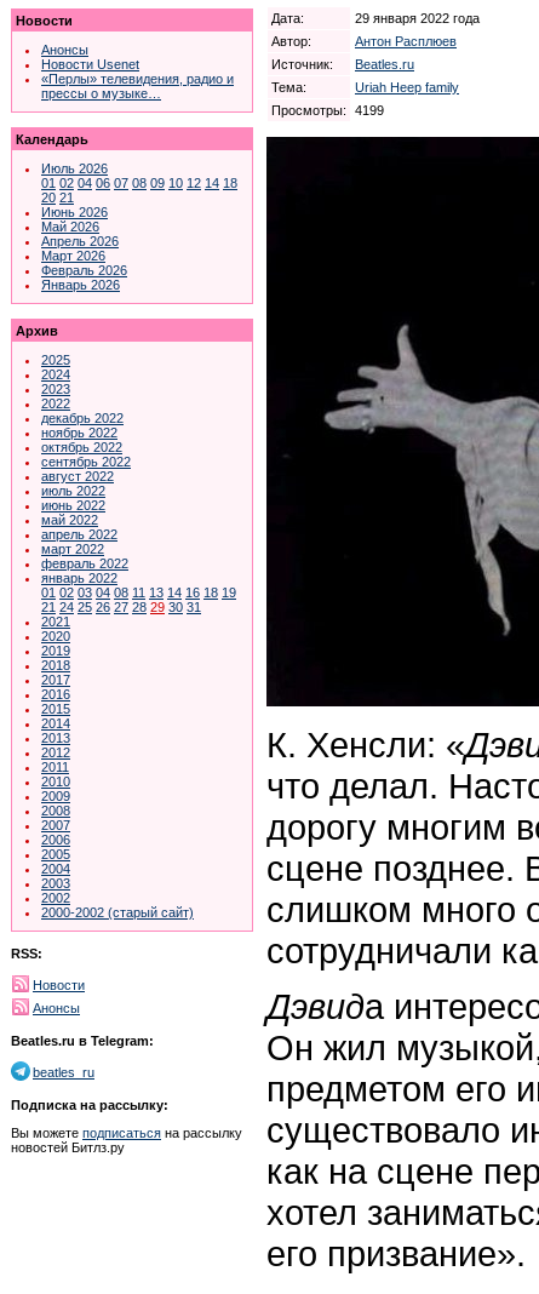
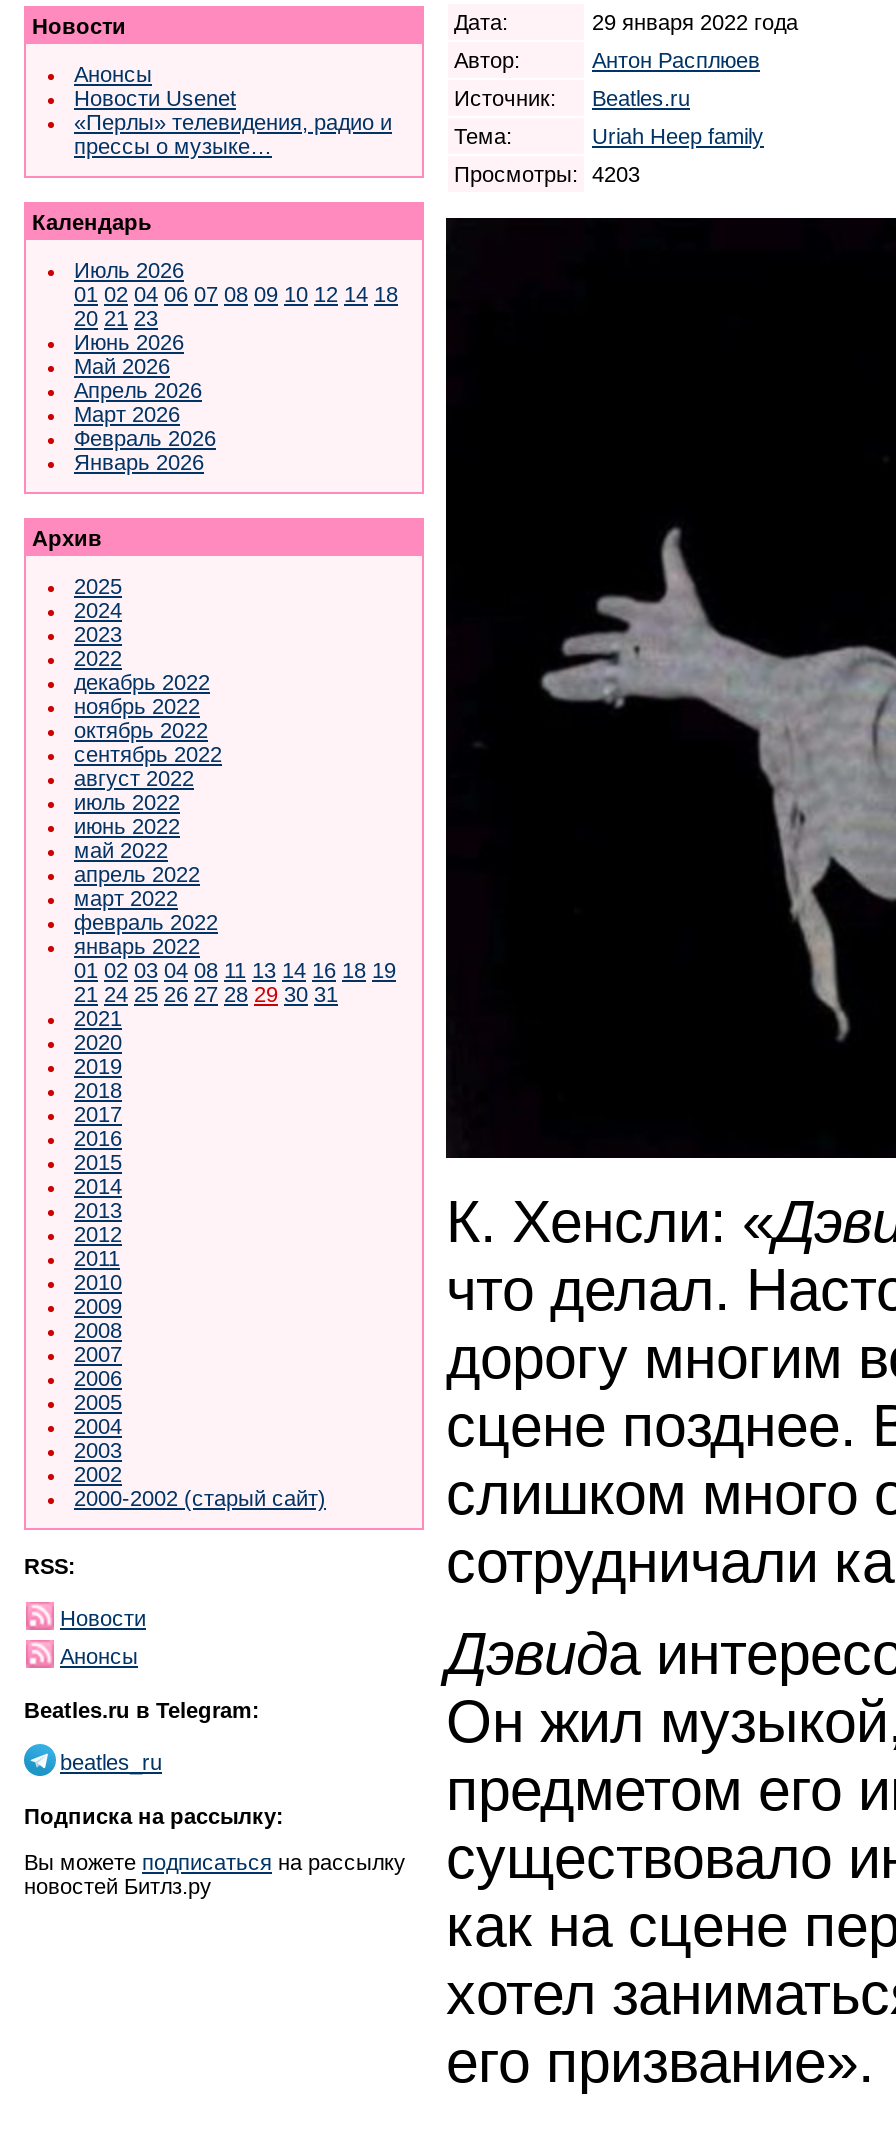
- Просмотры: 4199
+ Просмотры: 4203

- 20 21
+ 20 21 23
